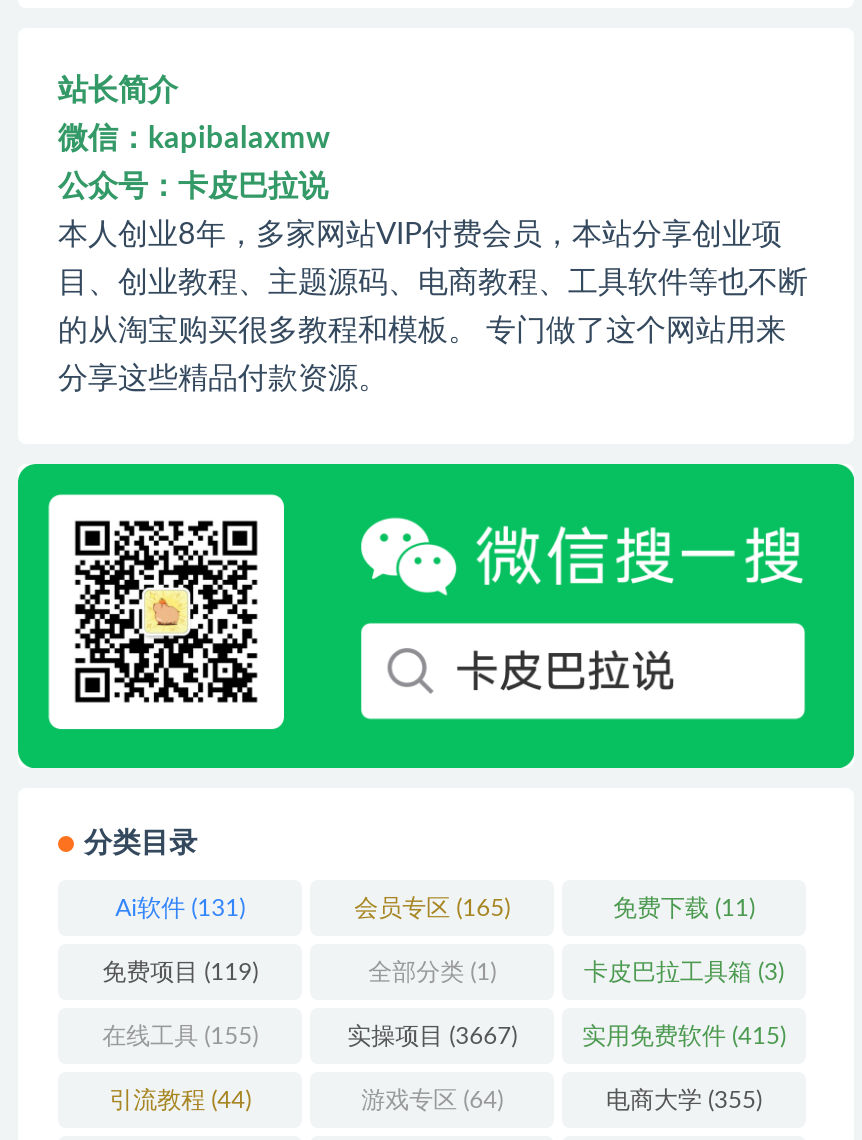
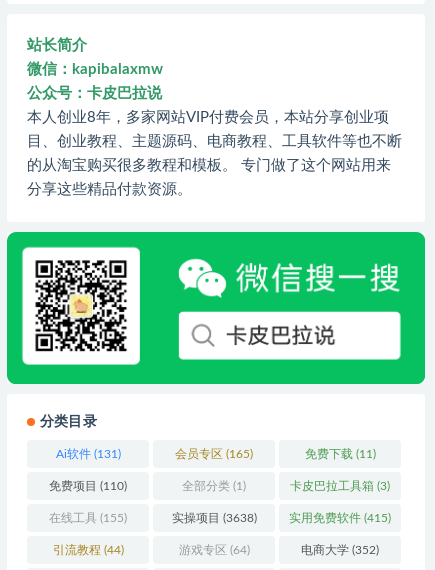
- 免费项目(119)
+ 免费项目(110)

- 实操项目(3667)
+ 实操项目(3638)

- 电商大学(355)
+ 电商大学(352)
